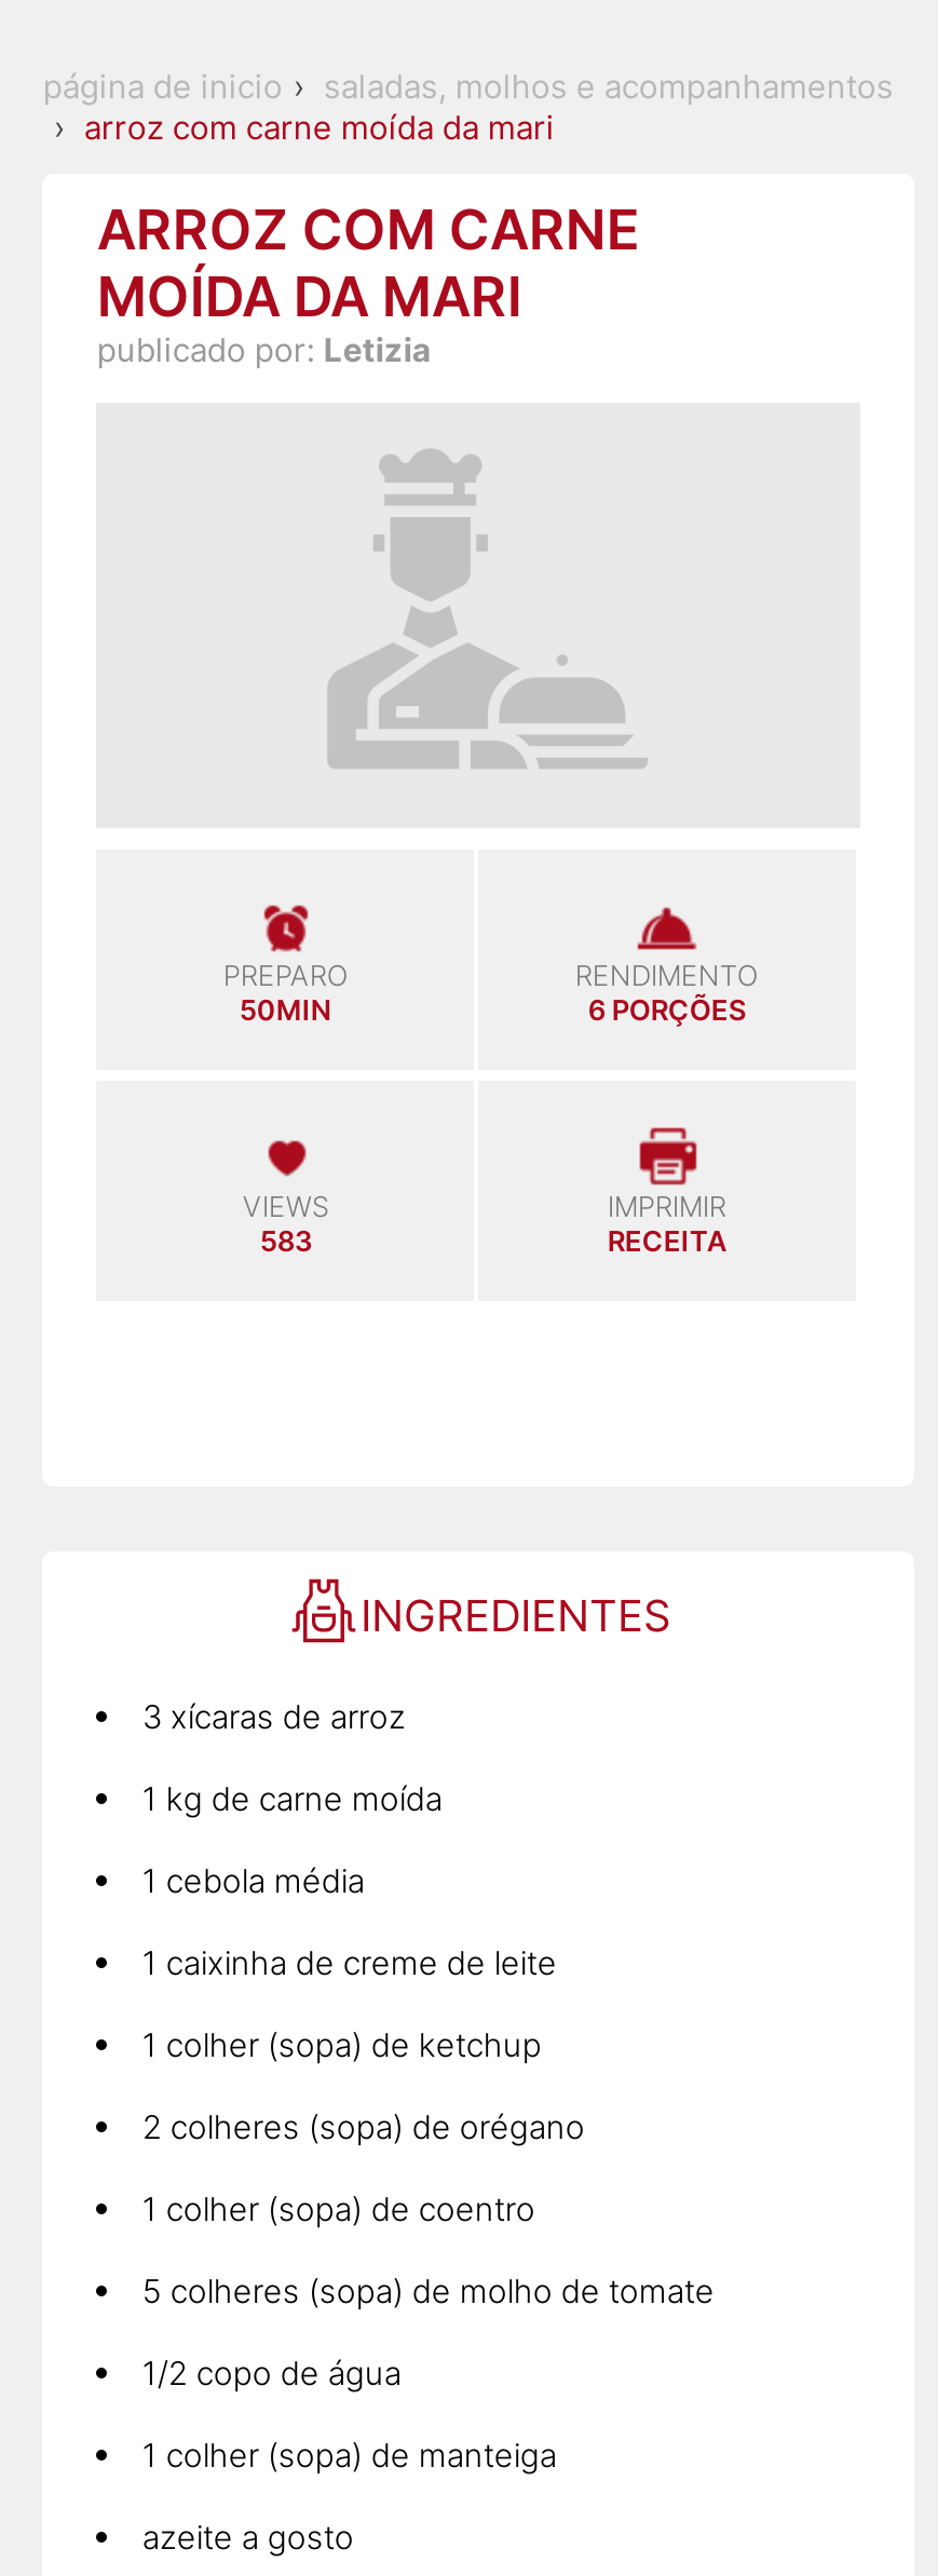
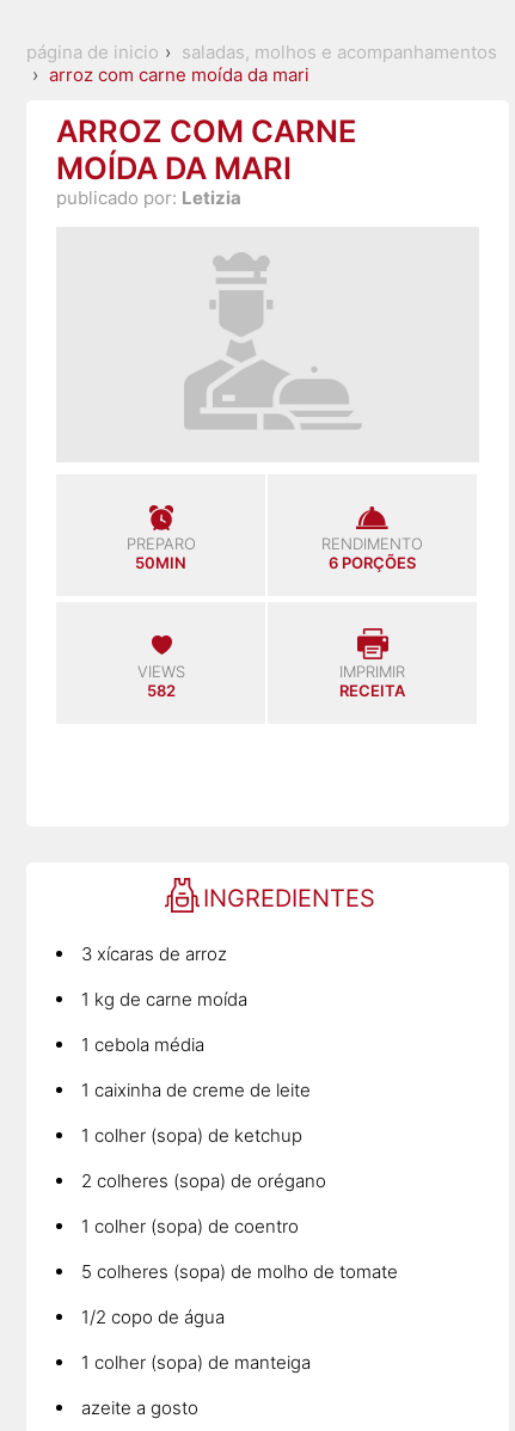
- 583
+ 582
